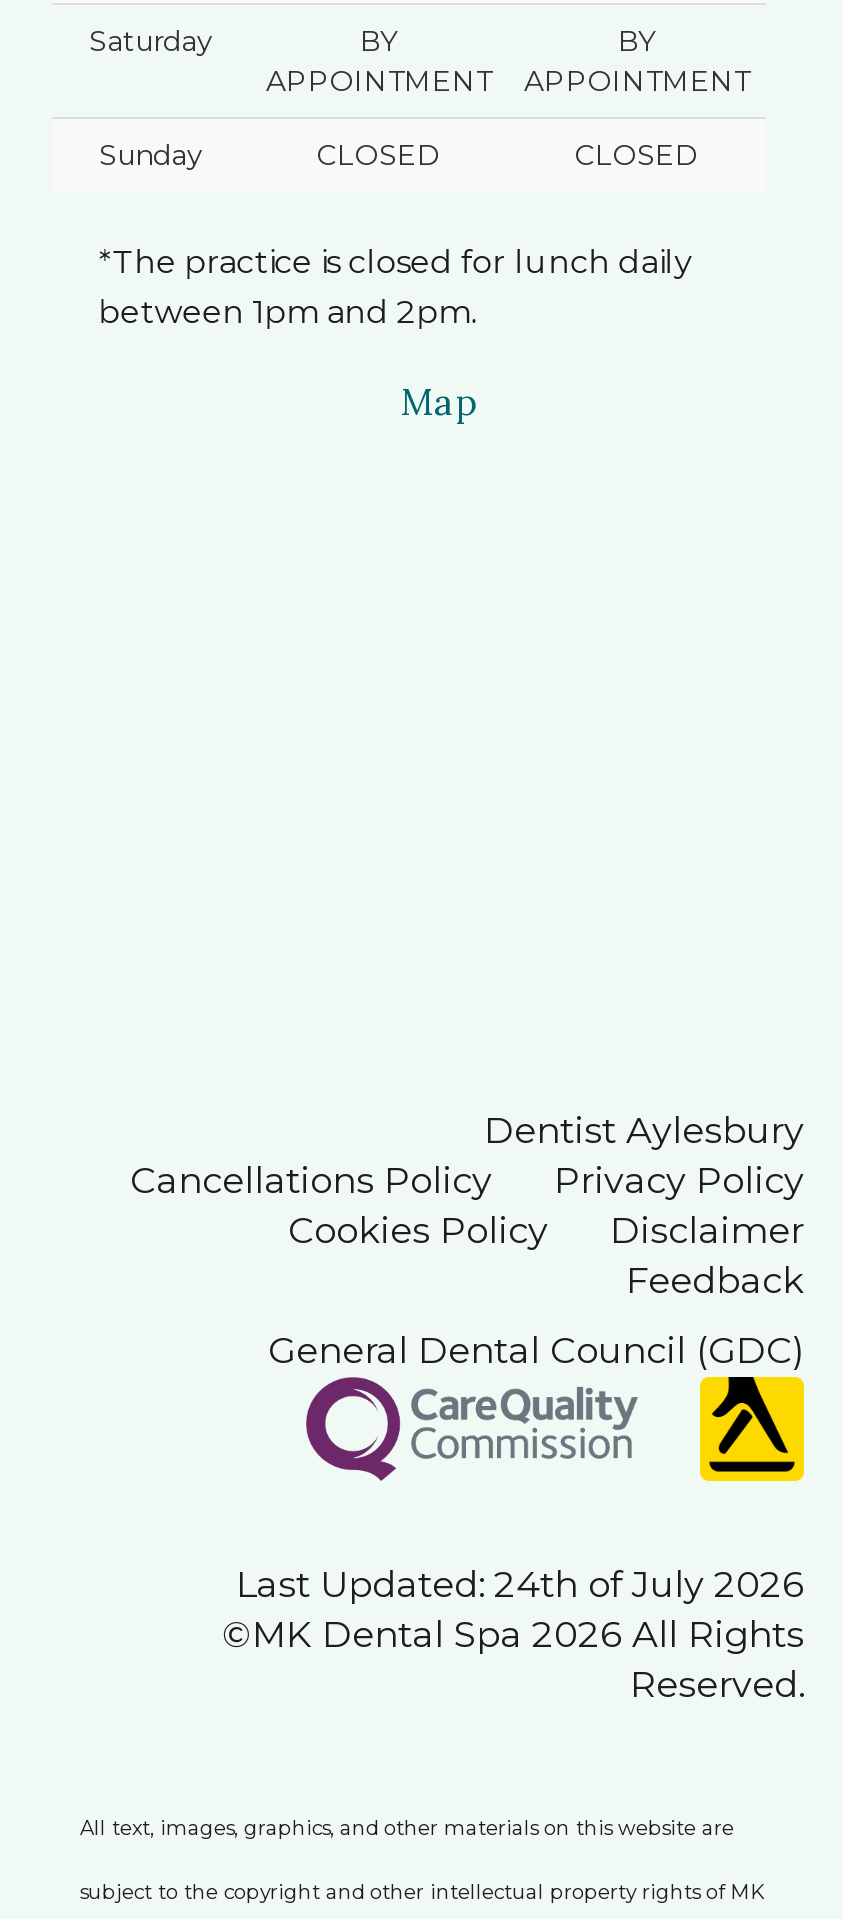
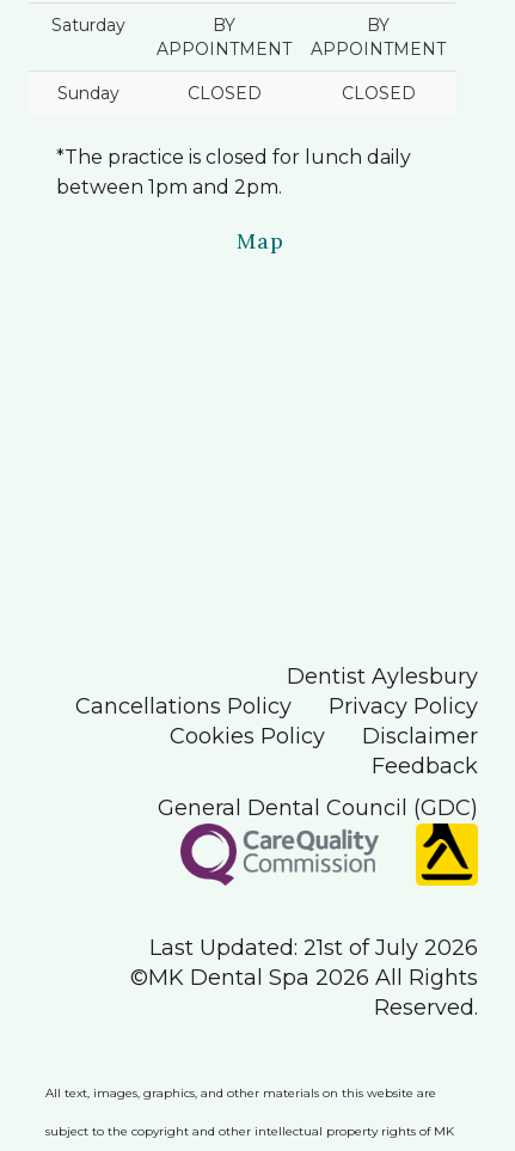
- Last Updated: 24th of July 2026
+ Last Updated: 21st of July 2026
